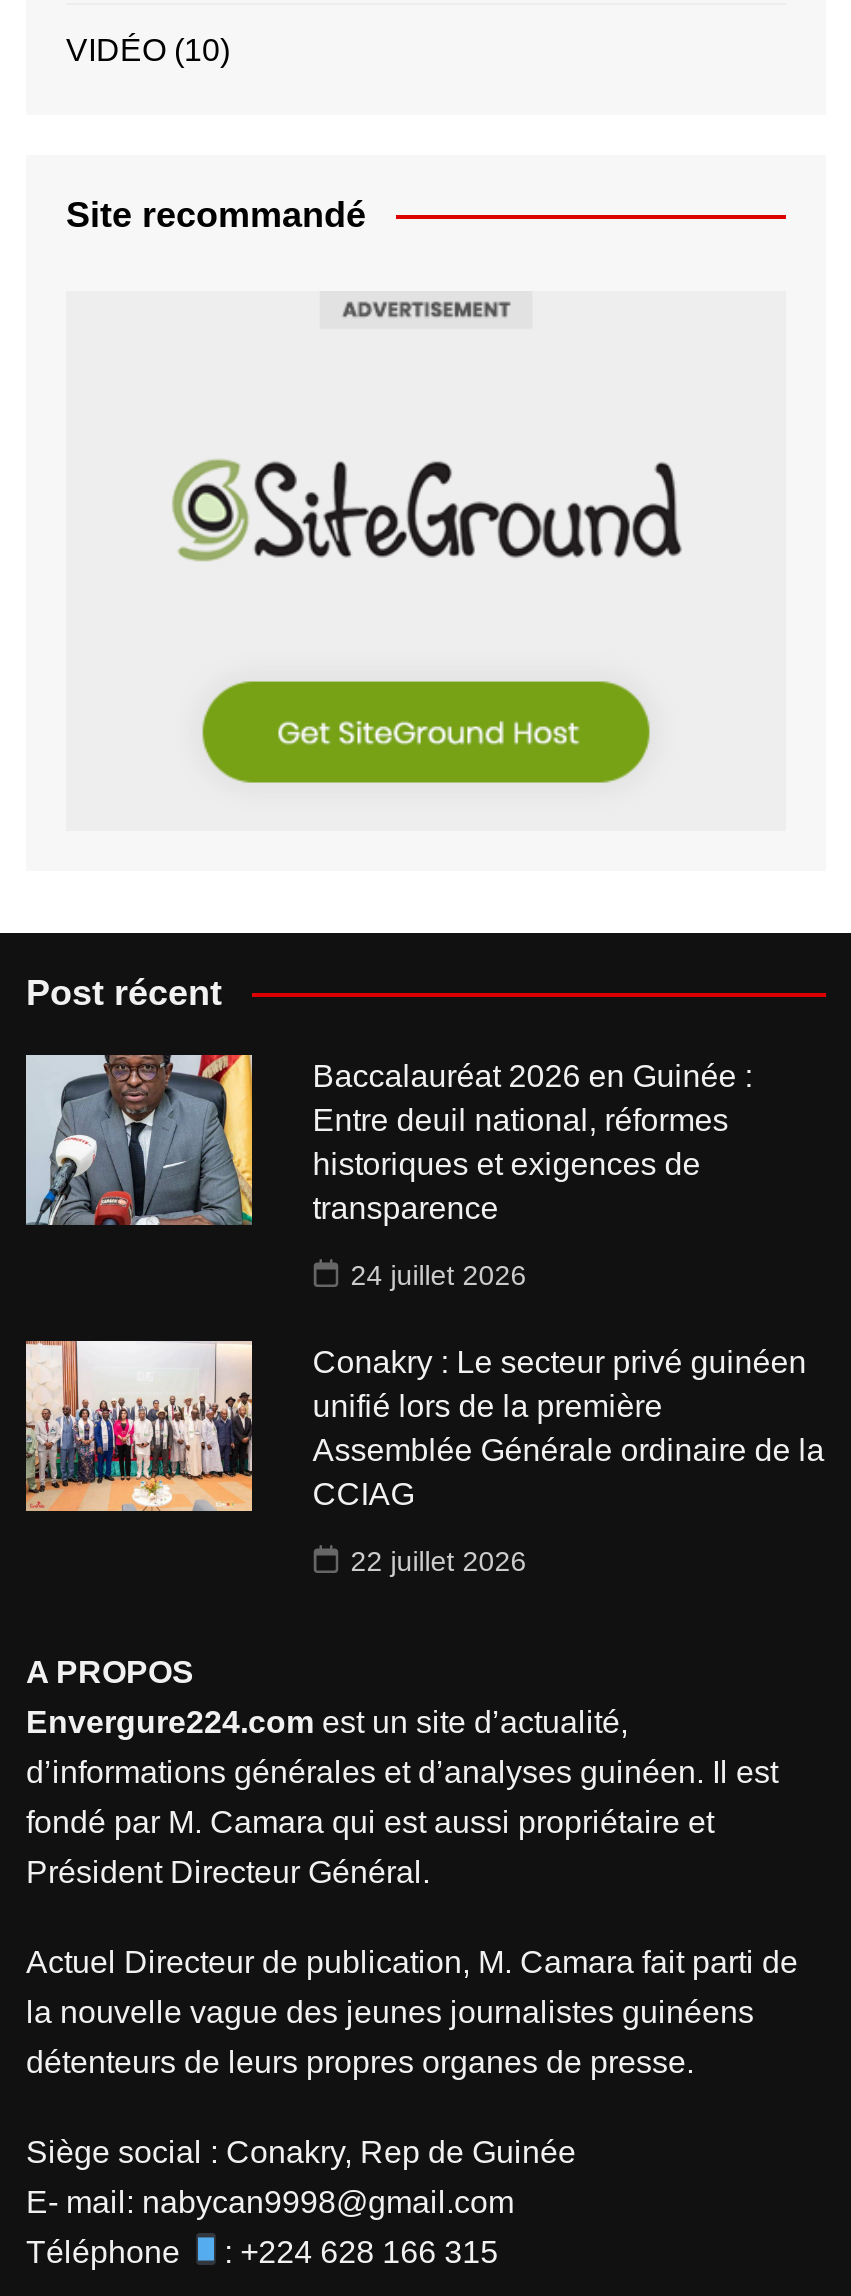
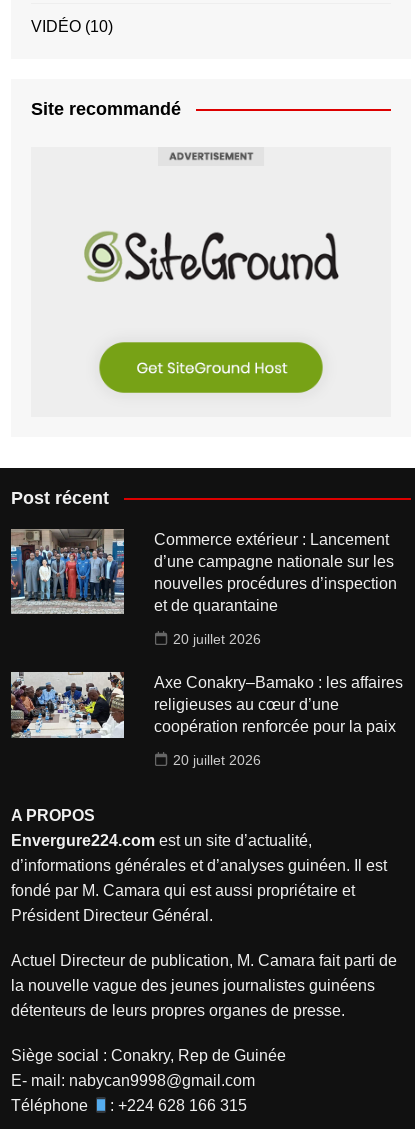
- [image]
- Baccalauréat 2026 en Guinée :
- Entre deuil national, réformes
- historiques et exigences de
- transparence
+ [image]
+ Commerce extérieur : Lancement
+ d’une campagne nationale sur les
+ nouvelles procédures d’inspection
+ et de quarantaine

- 24 juillet 2026
+ 20 juillet 2026

- [image]
- Conakry : Le secteur privé guinéen
- unifié lors de la première
- Assemblée Générale ordinaire de la
- CCIAG
+ [image]
+ Axe Conakry–Bamako : les affaires
+ religieuses au cœur d’une
+ coopération renforcée pour la paix

- 22 juillet 2026
+ 20 juillet 2026
